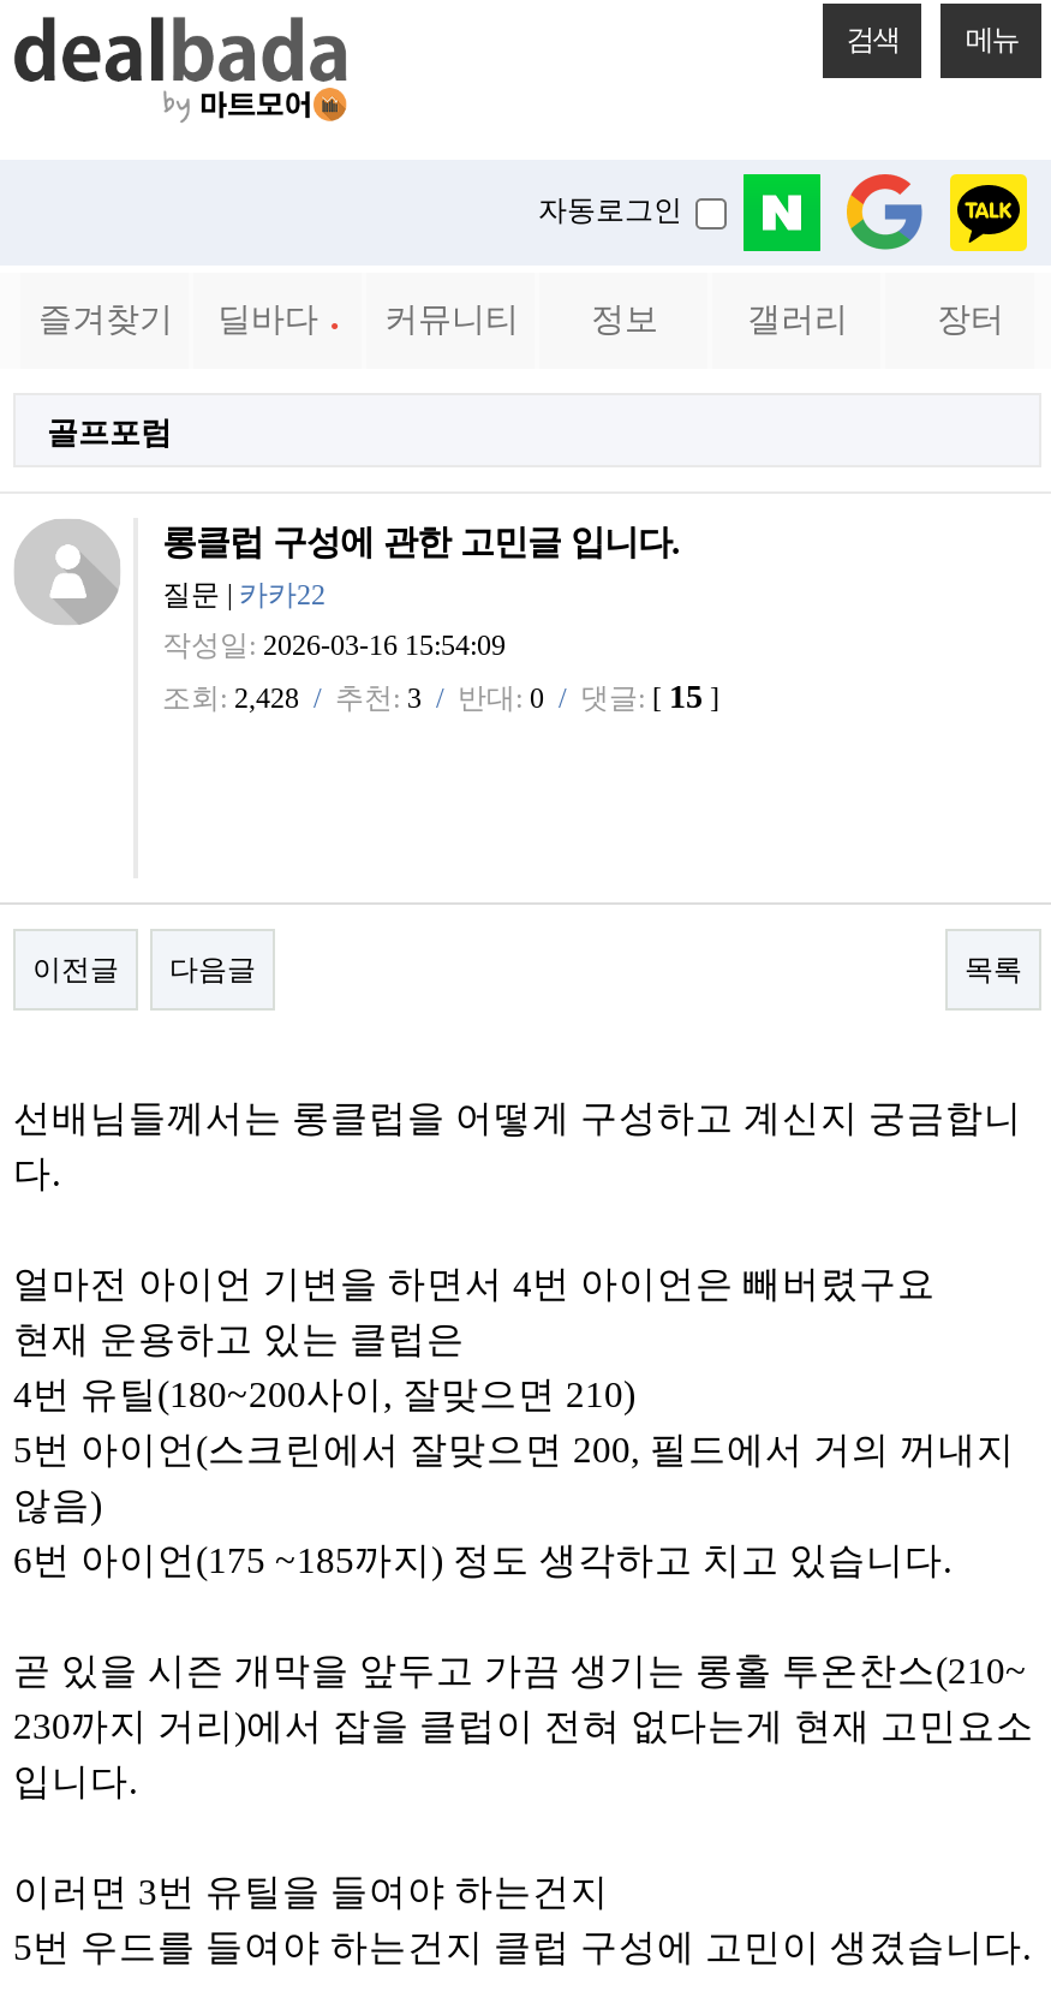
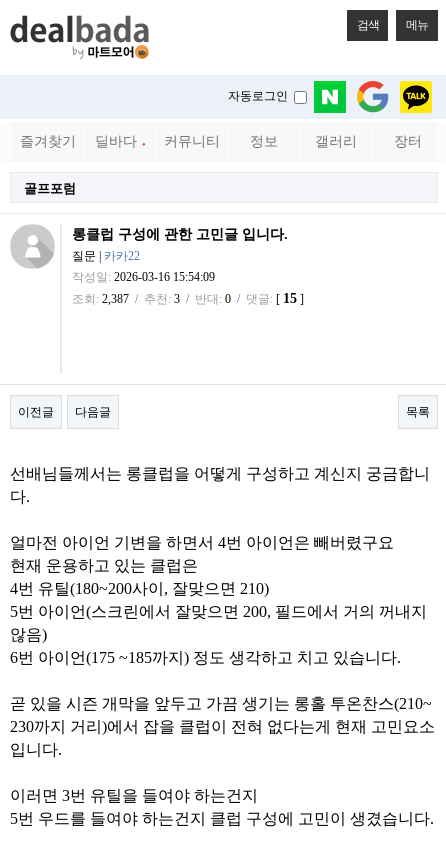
- 조회: 2,428 / 추천: 3 / 반대: 0 / 댓글: [15]
+ 조회: 2,387 / 추천: 3 / 반대: 0 / 댓글: [15]
